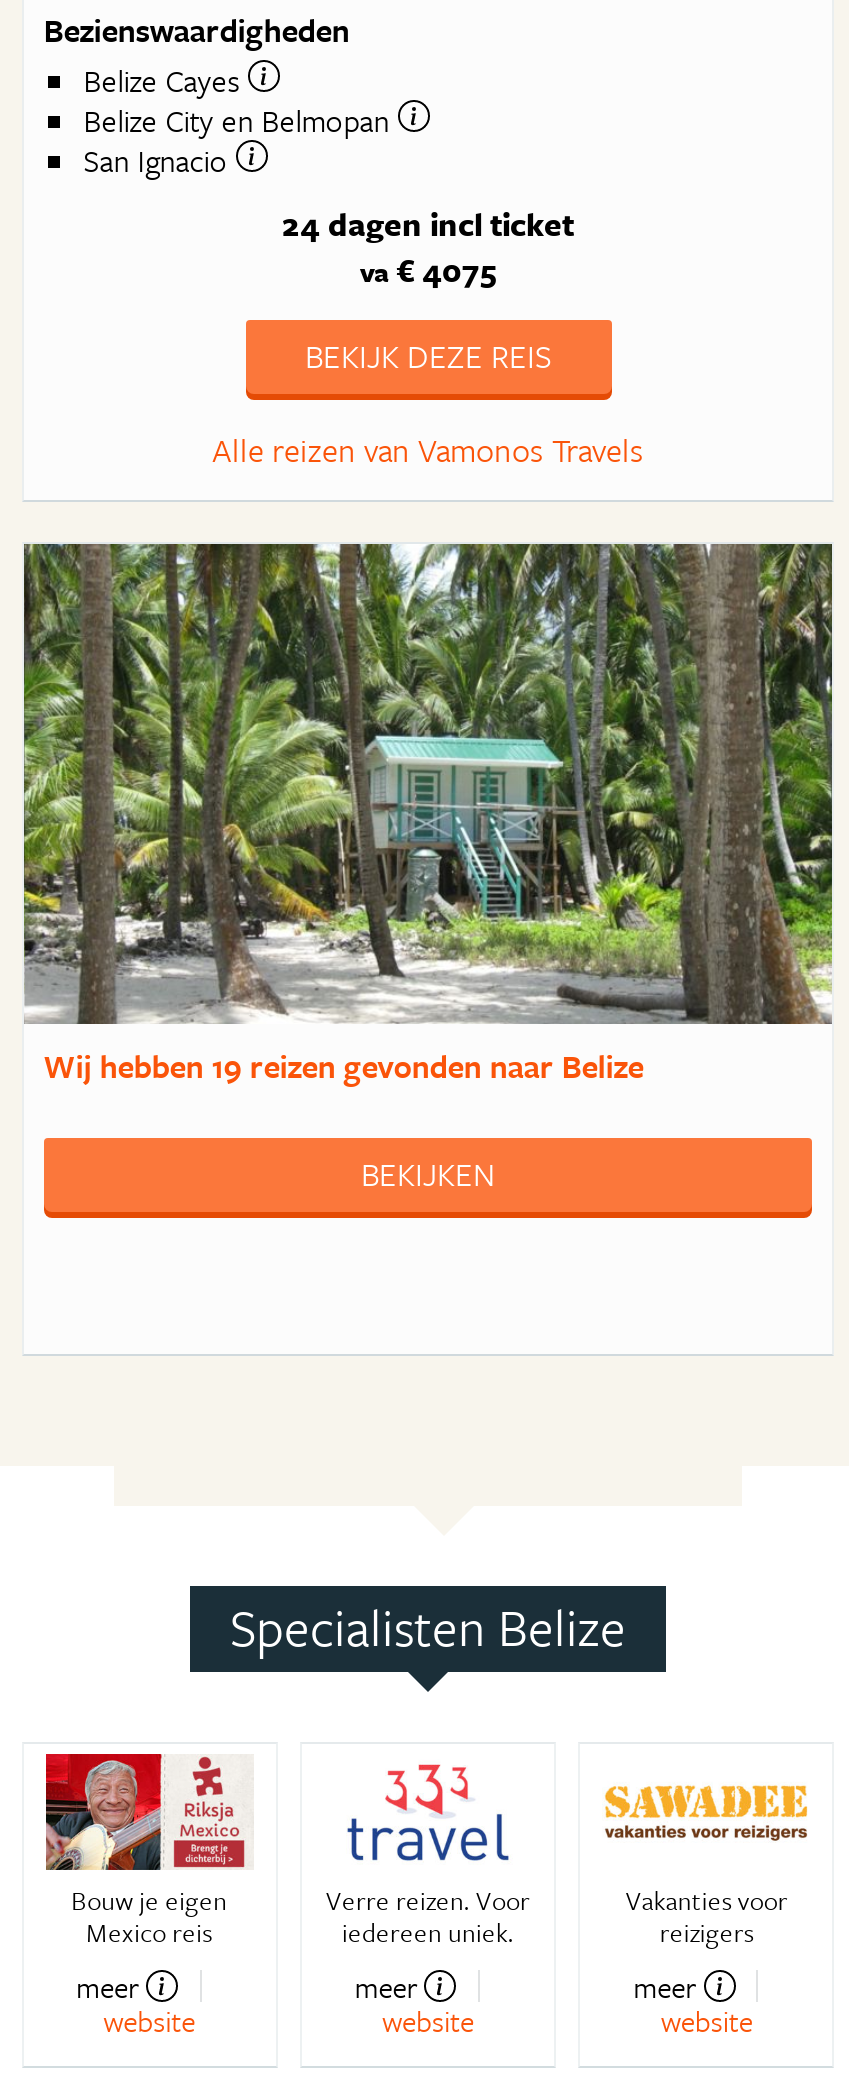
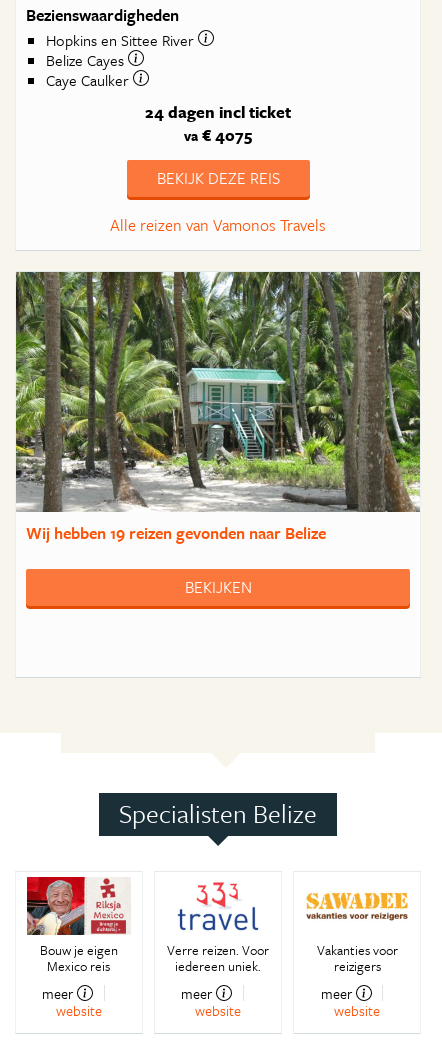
+ Hopkins en Sittee River

moved down: Belize Cayes

- Belize City en Belmopan
- San Ignacio
+ Caye Caulker
